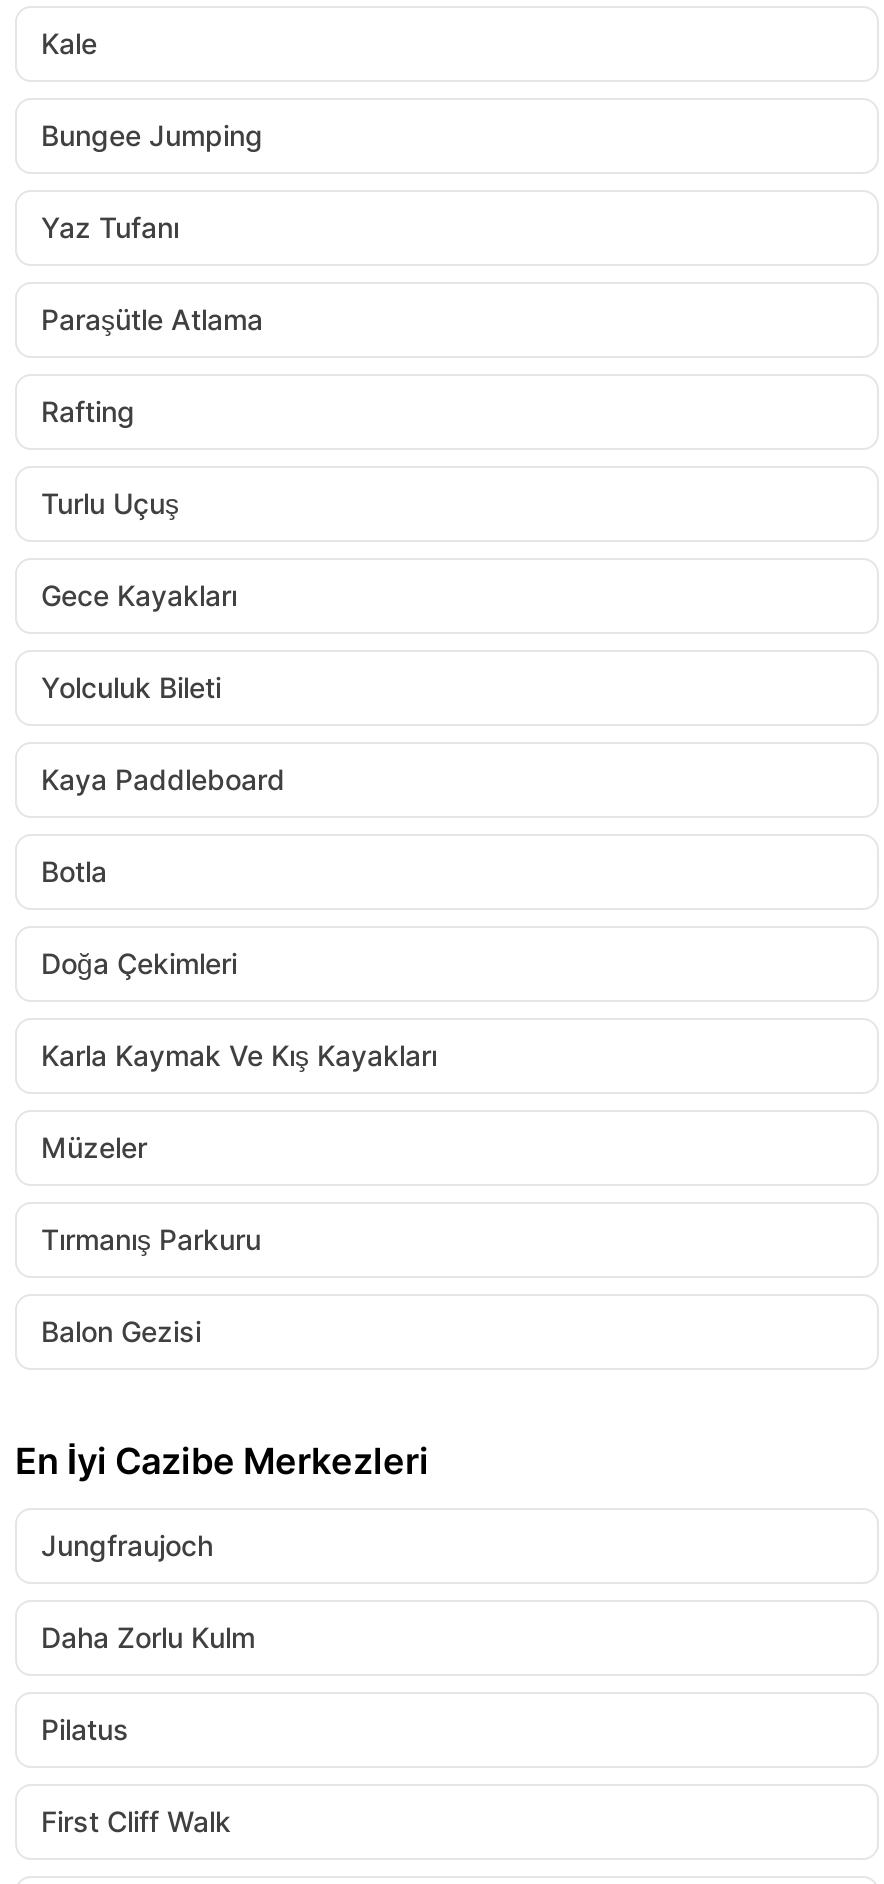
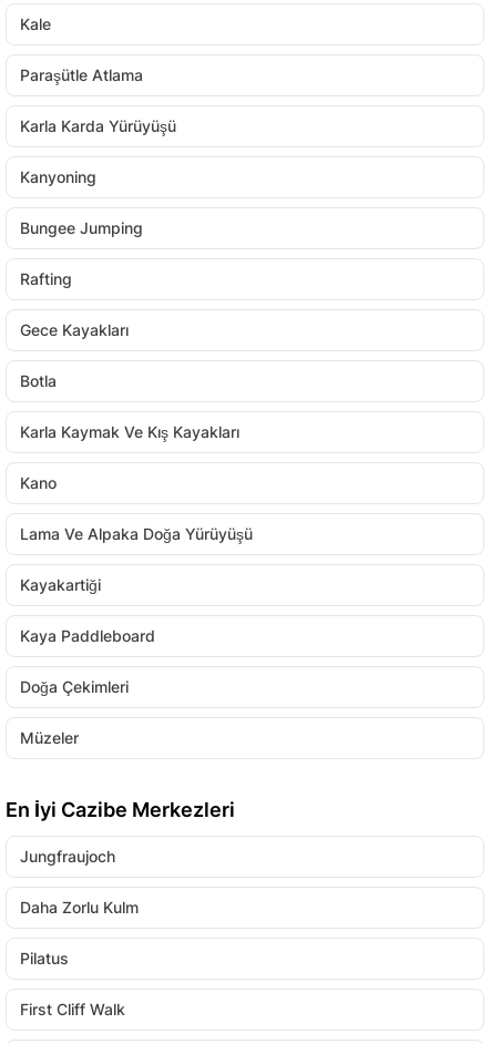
moved down: Bungee Jumping

- Yaz Tufanı

moved up: Paraşütle Atlama

+ Karla Karda Yürüyüşü
+ Kanyoning

moved down: Rafting

- Turlu Uçuş

- Yolculuk Bileti

moved down: Kaya Paddleboard

moved up: Botla

moved down: Doğa Çekimleri

moved up: Karla Kaymak Ve Kış Kayakları

+ Kano
+ Lama Ve Alpaka Doğa Yürüyüşü
+ Kayakartiği

moved down: Müzeler

- Tırmanış Parkuru
- Balon Gezisi
